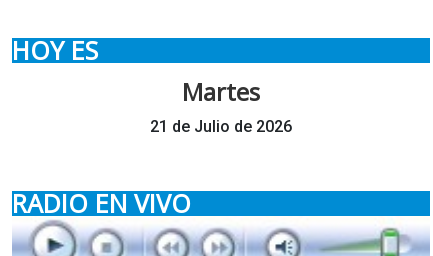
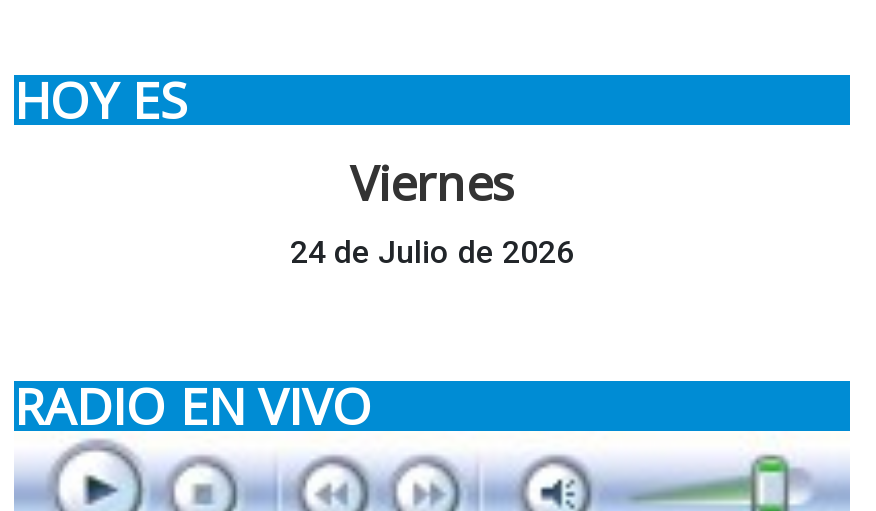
- Martes
- 21 de Julio de 2026
+ Viernes
+ 24 de Julio de 2026
